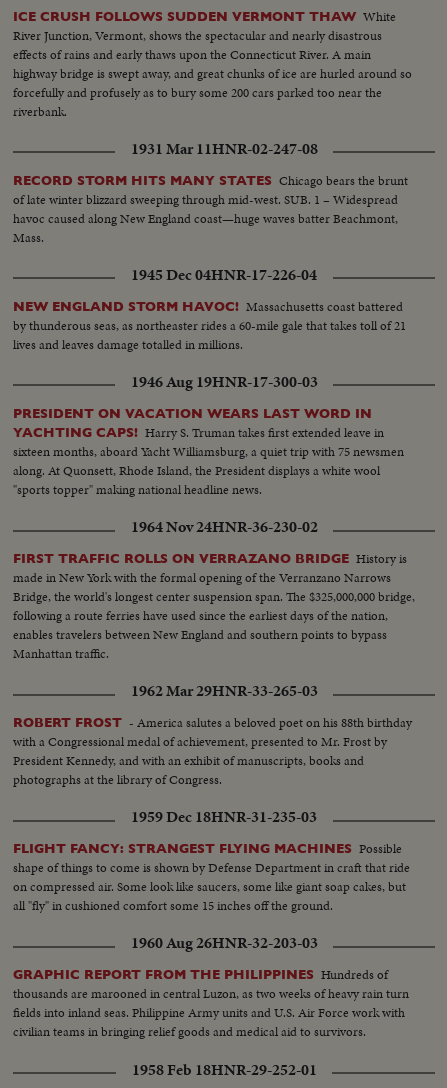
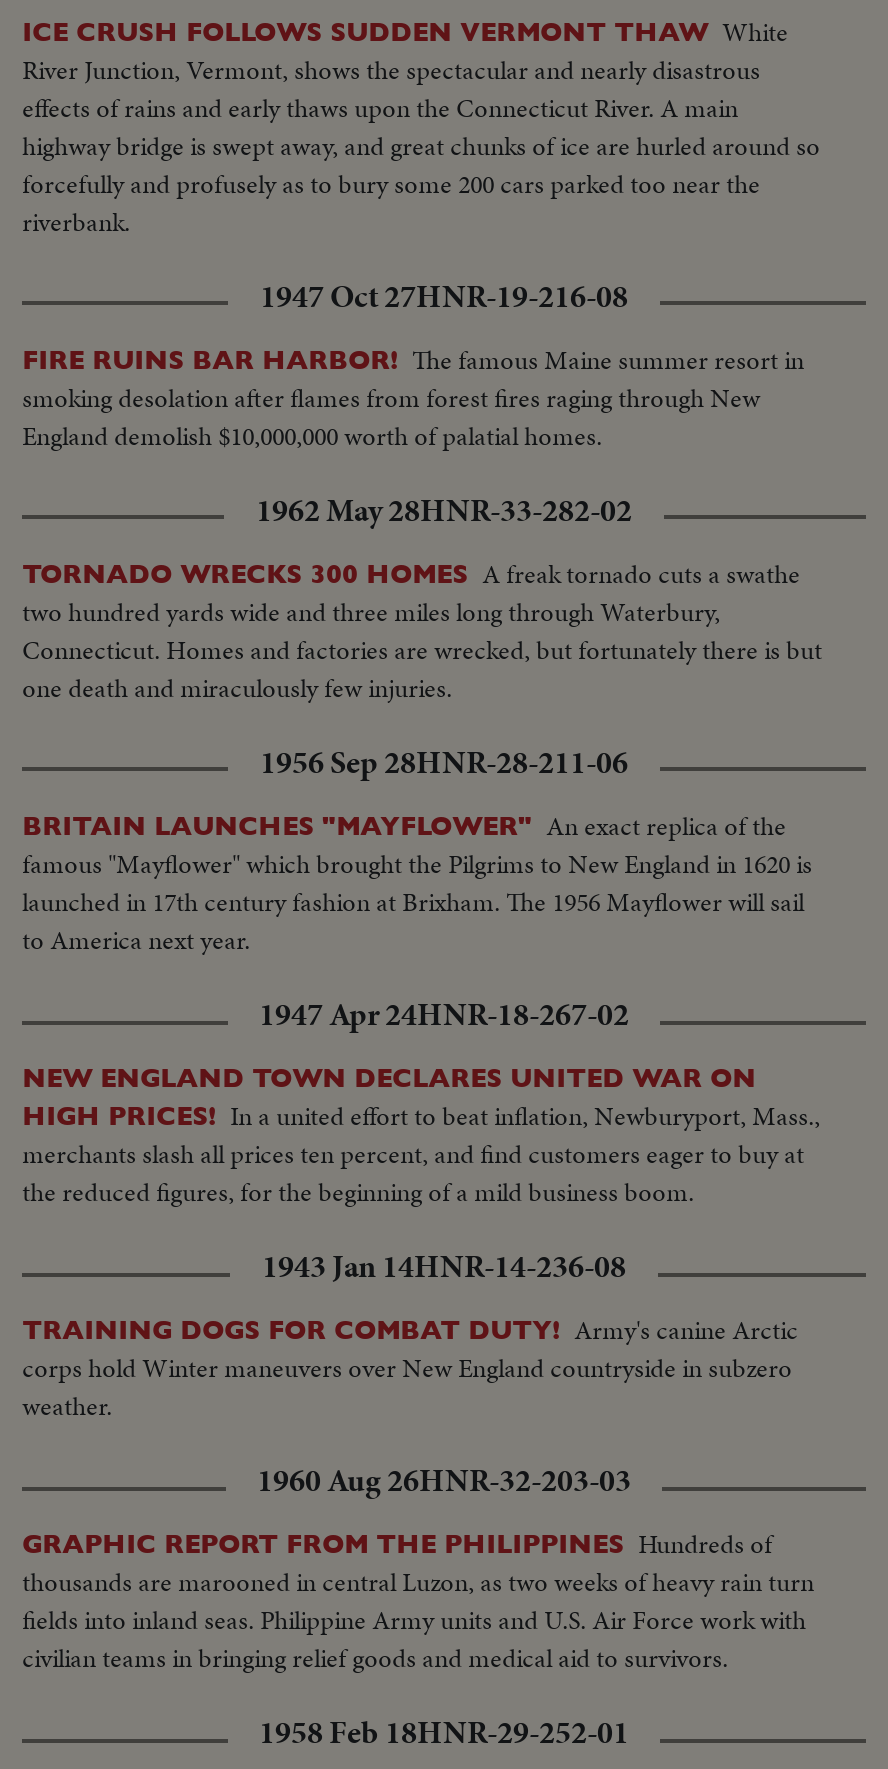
- 1931 Mar 11HNR-02-247-08
- RECORD STORM HITS MANY STATES Chicago bears the brunt
- of late winter blizzard sweeping through mid-west. SUB. 1 – Widespread
- havoc caused along New England coast—huge waves batter Beachmont,
- Mass.
- 1945 Dec 04HNR-17-226-04
- NEW ENGLAND STORM HAVOC! Massachusetts coast battered
- by thunderous seas, as northeaster rides a 60-mile gale that takes toll of 21
- lives and leaves damage totalled in millions.
- 1946 Aug 19HNR-17-300-03
- PRESIDENT ON VACATION WEARS LAST WORD IN
- YACHTING CAPS! Harry S. Truman takes first extended leave in
- sixteen months, aboard Yacht Williamsburg, a quiet trip with 75 newsmen
- along. At Quonsett, Rhode Island, the President displays a white wool
- "sports topper" making national headline news.
- 1964 Nov 24HNR-36-230-02
- FIRST TRAFFIC ROLLS ON VERRAZANO BRIDGE History is
- made in New York with the formal opening of the Verranzano Narrows
- Bridge, the world's longest center suspension span. The $325,000,000 bridge,
- following a route ferries have used since the earliest days of the nation,
- enables travelers between New England and southern points to bypass
- Manhattan traffic.
- 1962 Mar 29HNR-33-265-03
- ROBERT FROST - America salutes a beloved poet on his 88th birthday
- with a Congressional medal of achievement, presented to Mr. Frost by
- President Kennedy, and with an exhibit of manuscripts, books and
- photographs at the library of Congress.
- 1959 Dec 18HNR-31-235-03
- FLIGHT FANCY: STRANGEST FLYING MACHINES Possible
- shape of things to come is shown by Defense Department in craft that ride
- on compressed air. Some look like saucers, some like giant soap cakes, but
- all "fly" in cushioned comfort some 15 inches off the ground.
+ 1947 Oct 27HNR-19-216-08
+ FIRE RUINS BAR HARBOR! The famous Maine summer resort in
+ smoking desolation after flames from forest fires raging through New
+ England demolish $10,000,000 worth of palatial homes.
+ 1962 May 28HNR-33-282-02
+ TORNADO WRECKS 300 HOMES A freak tornado cuts a swathe
+ two hundred yards wide and three miles long through Waterbury,
+ Connecticut. Homes and factories are wrecked, but fortunately there is but
+ one death and miraculously few injuries.
+ 1956 Sep 28HNR-28-211-06
+ BRITAIN LAUNCHES "MAYFLOWER" An exact replica of the
+ famous "Mayflower" which brought the Pilgrims to New England in 1620 is
+ launched in 17th century fashion at Brixham. The 1956 Mayflower will sail
+ to America next year.
+ 1947 Apr 24HNR-18-267-02
+ NEW ENGLAND TOWN DECLARES UNITED WAR ON
+ HIGH PRICES! In a united effort to beat inflation, Newburyport, Mass.,
+ merchants slash all prices ten percent, and find customers eager to buy at
+ the reduced figures, for the beginning of a mild business boom.
+ 1943 Jan 14HNR-14-236-08
+ TRAINING DOGS FOR COMBAT DUTY! Army's canine Arctic
+ corps hold Winter maneuvers over New England countryside in subzero
+ weather.
